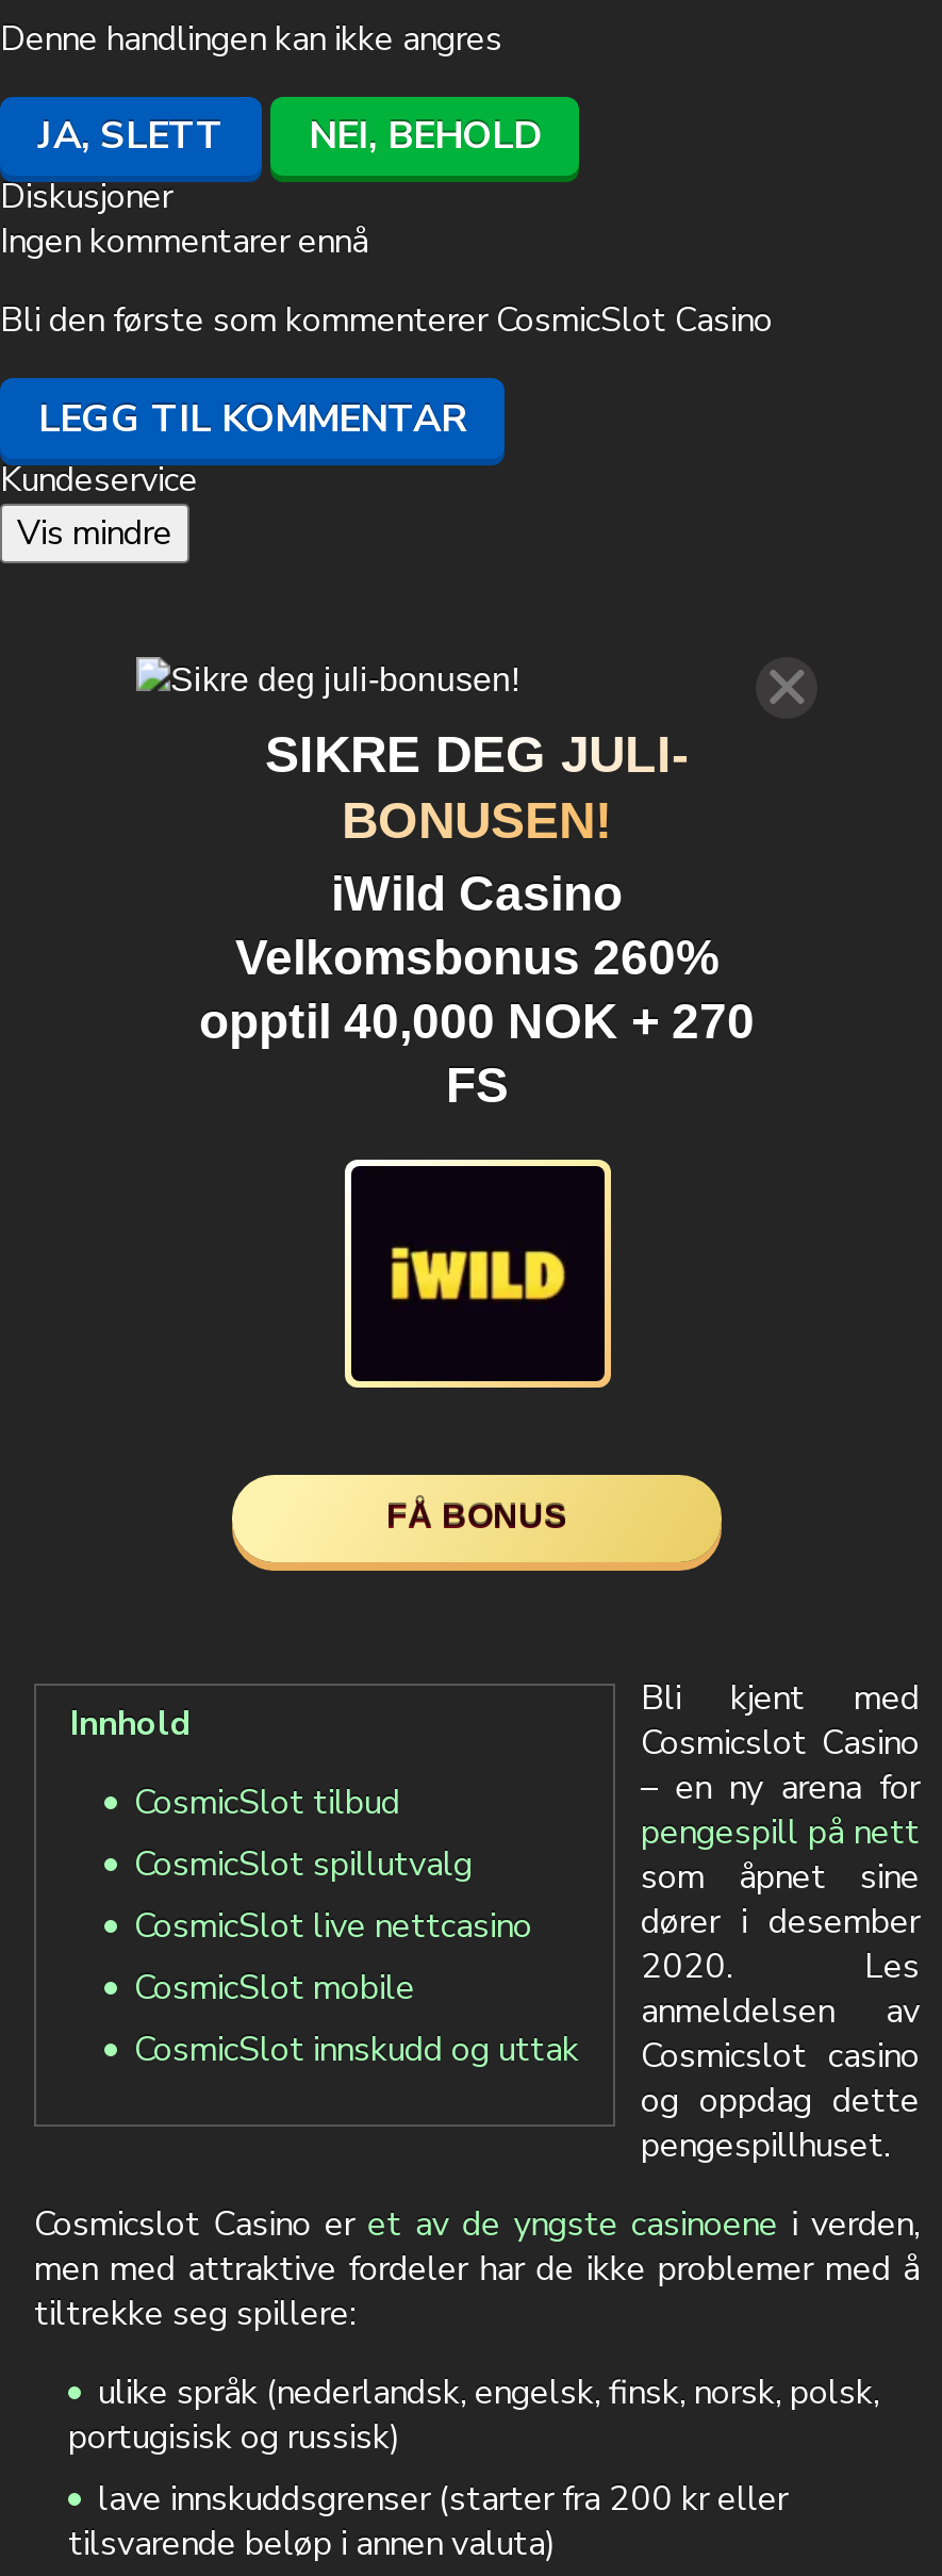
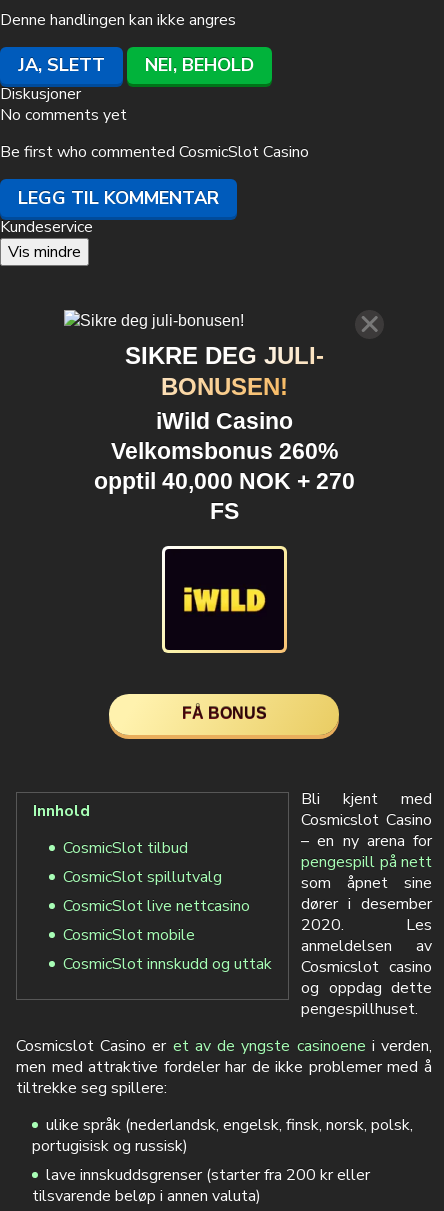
- Ingen kommentarer ennå
+ No comments yet

- Bli den første som kommenterer CosmicSlot Casino
+ Be first who commented CosmicSlot Casino
